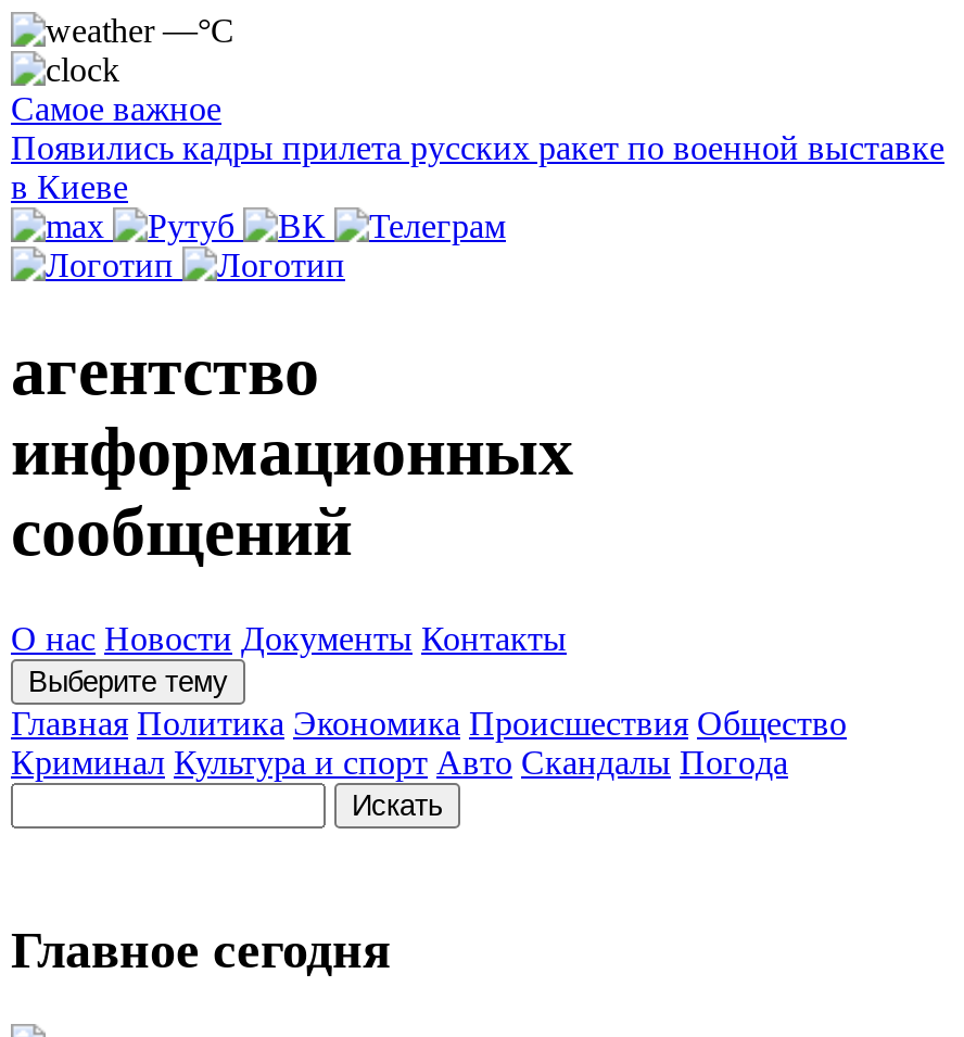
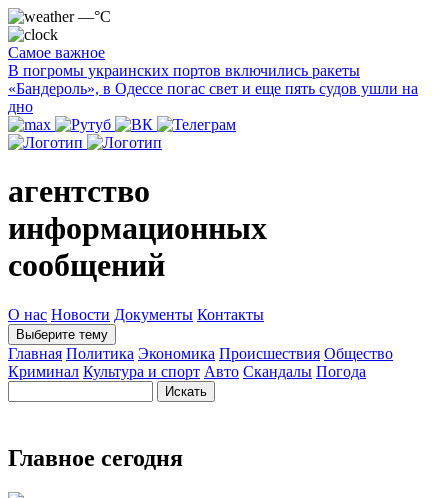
- Появились кадры прилета русских ракет по военной выставке
- в Киеве
+ В погромы украинских портов включились ракеты
+ «Бандероль», в Одессе погас свет и еще пять судов ушли на
+ дно
